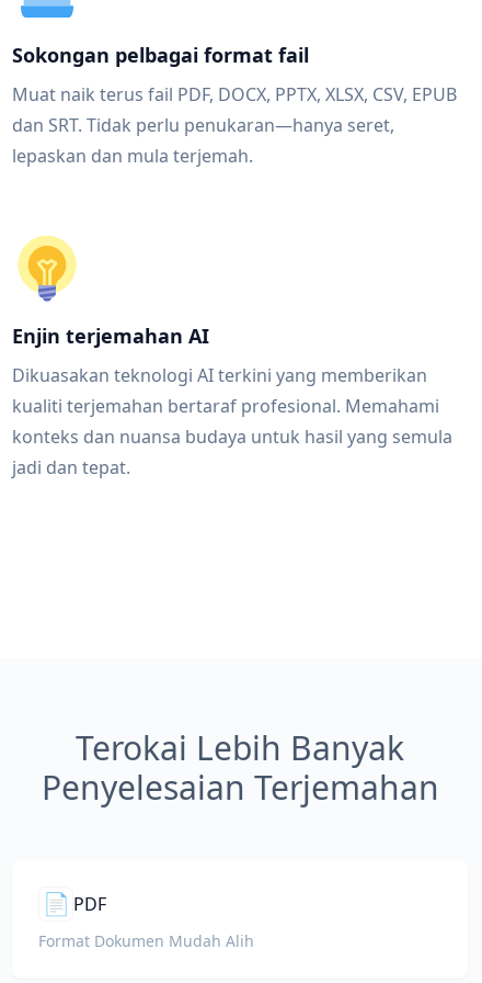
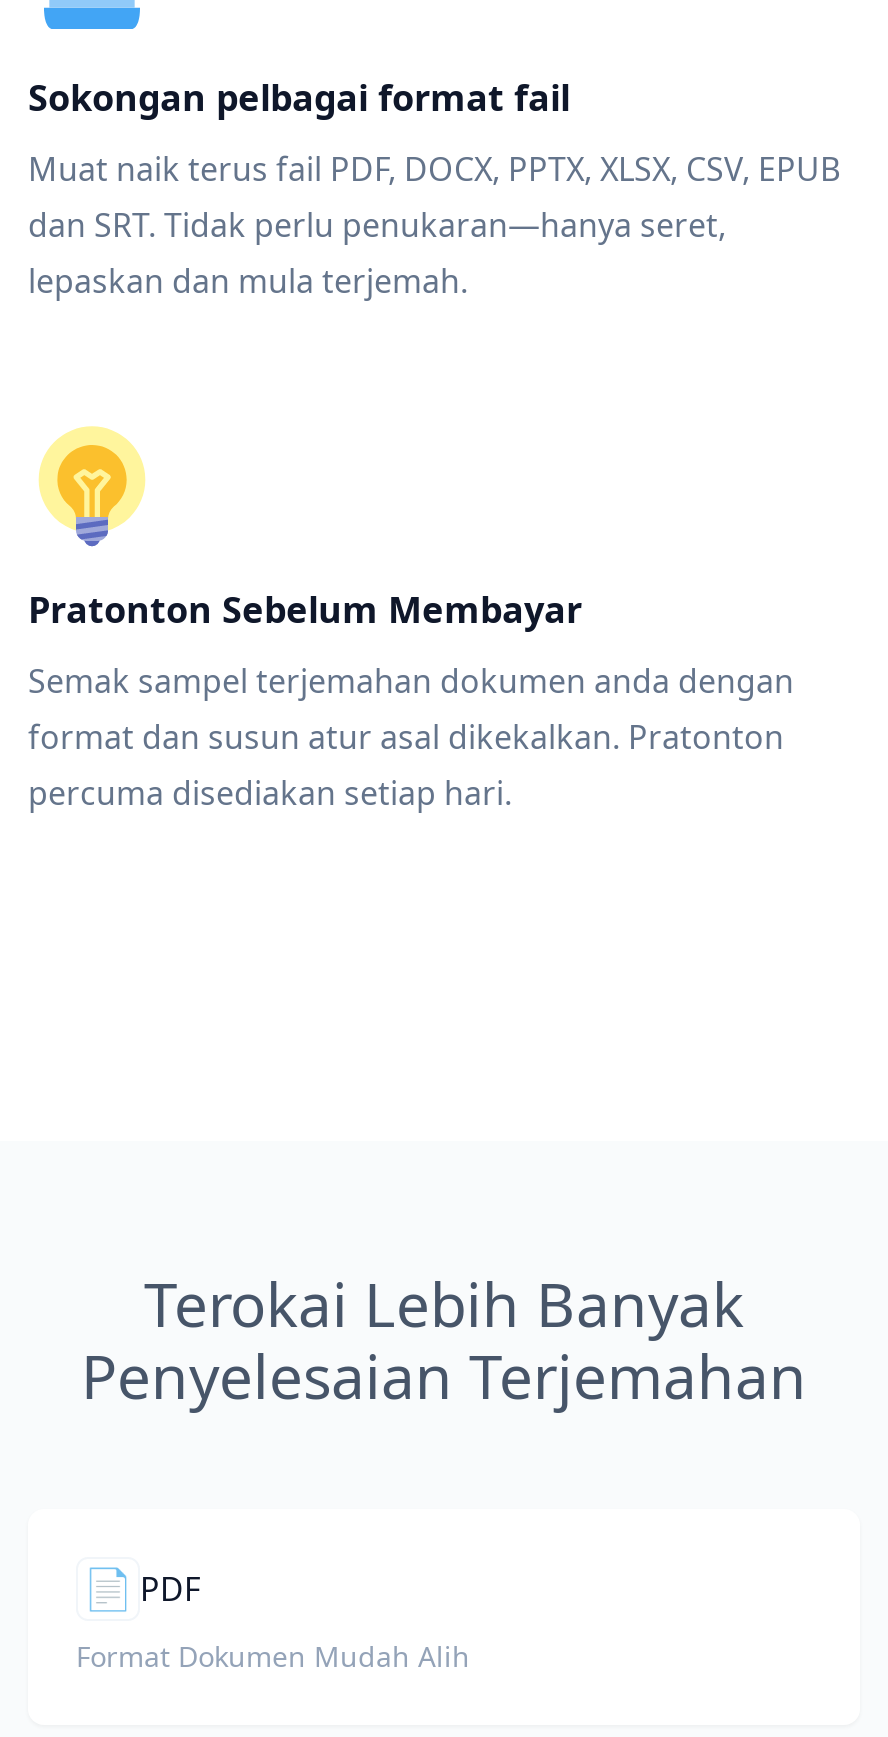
- Enjin terjemahan AI
+ Pratonton Sebelum Membayar

- Dikuasakan teknologi AI terkini yang memberikan
- kualiti terjemahan bertaraf profesional. Memahami
- konteks dan nuansa budaya untuk hasil yang semula
- jadi dan tepat.
+ Semak sampel terjemahan dokumen anda dengan
+ format dan susun atur asal dikekalkan. Pratonton
+ percuma disediakan setiap hari.
